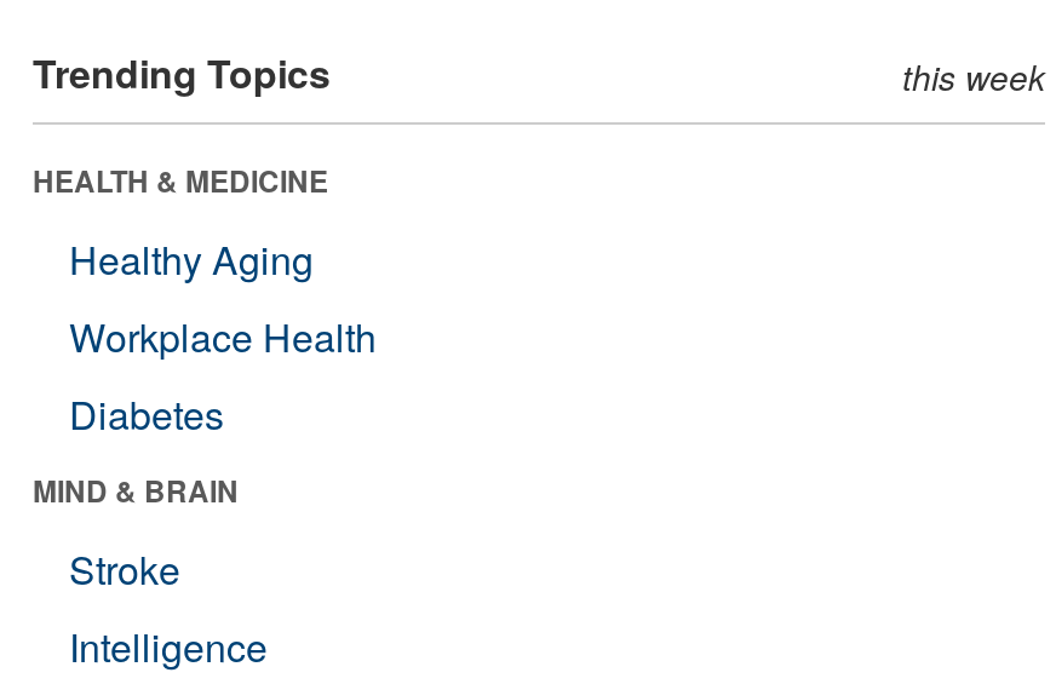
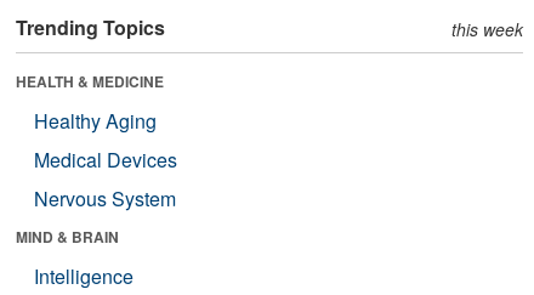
- Workplace Health
- Diabetes
+ Medical Devices
+ Nervous System

- Stroke
